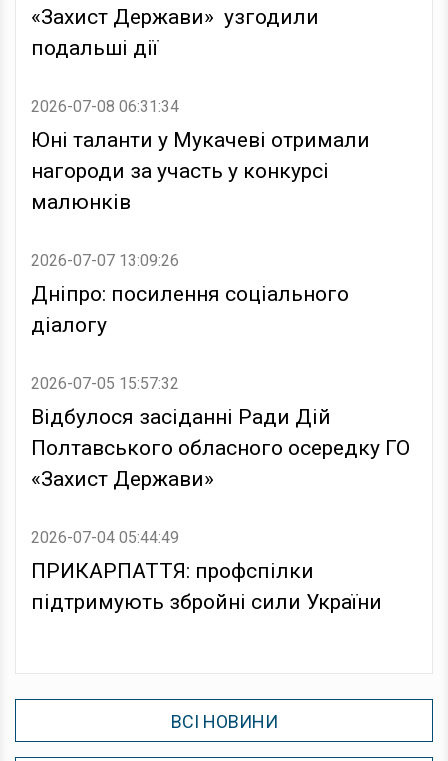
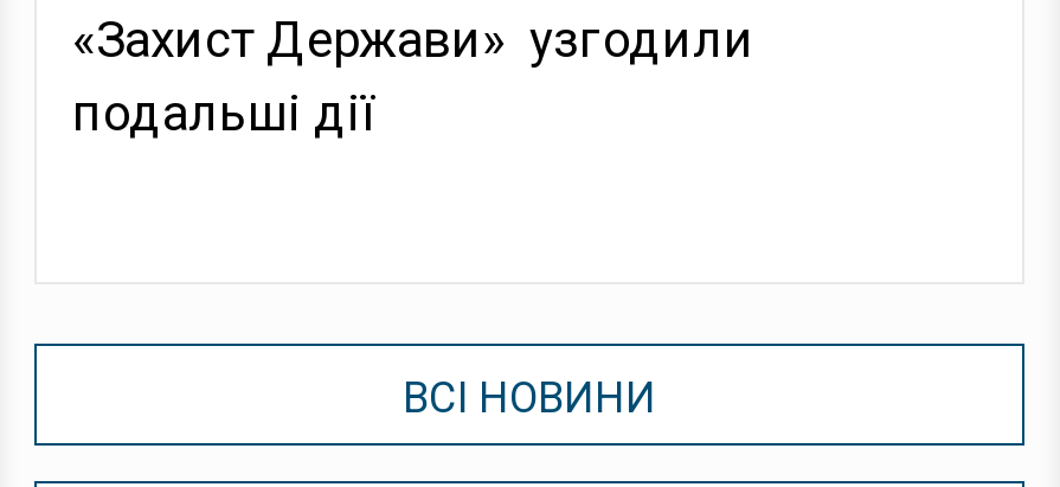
- 2026-07-08 06:31:34
- Юні таланти у Мукачеві отримали
- нагороди за участь у конкурсі
- малюнків
- 2026-07-07 13:09:26
- Дніпро: посилення соціального
- діалогу
- 2026-07-05 15:57:32
- Відбулося засіданні Ради Дій
- Полтавського обласного осередку ГО
- «Захист Держави»
- 2026-07-04 05:44:49
- ПРИКАРПАТТЯ: профспілки
- підтримують збройні сили України
